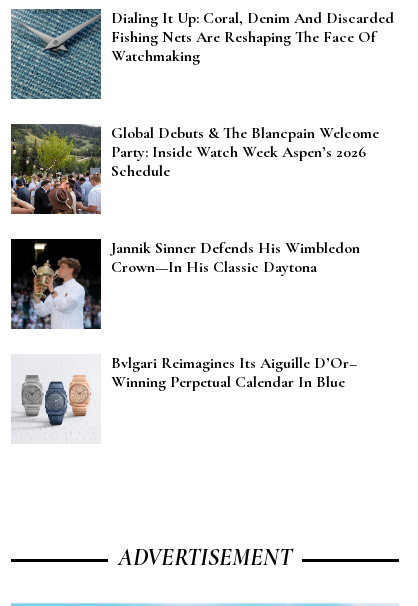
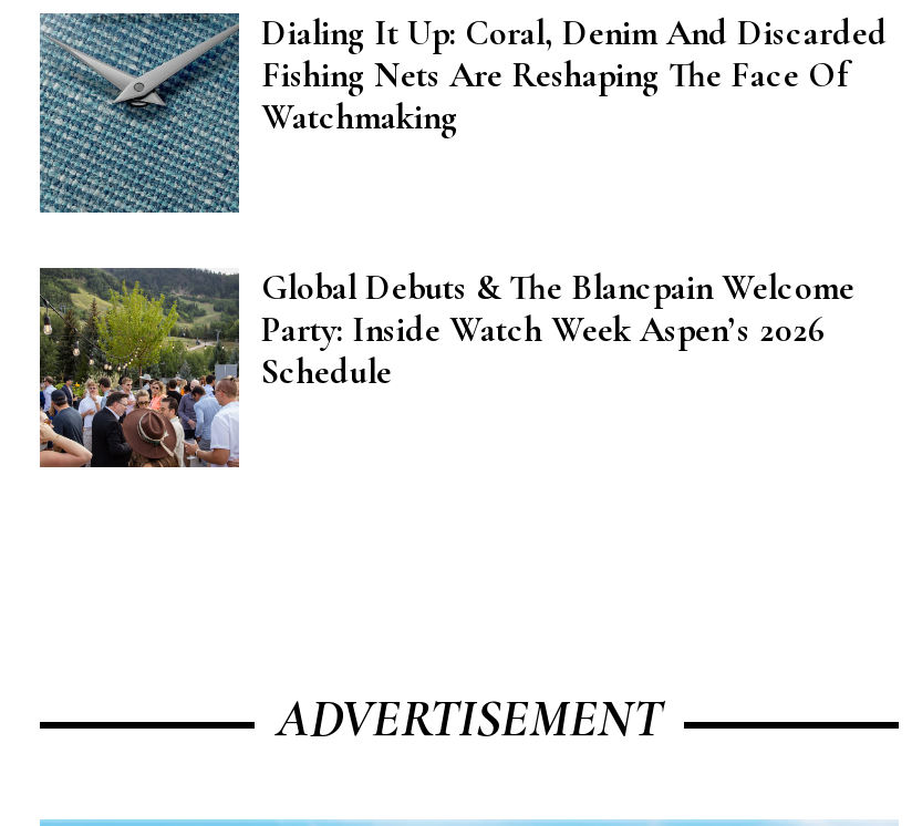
- [image]
- Jannik Sinner Defends His Wimbledon
- Crown—In His Classic Daytona

- [image]
- Bvlgari Reimagines Its Aiguille D’Or–
- Winning Perpetual Calendar In Blue
